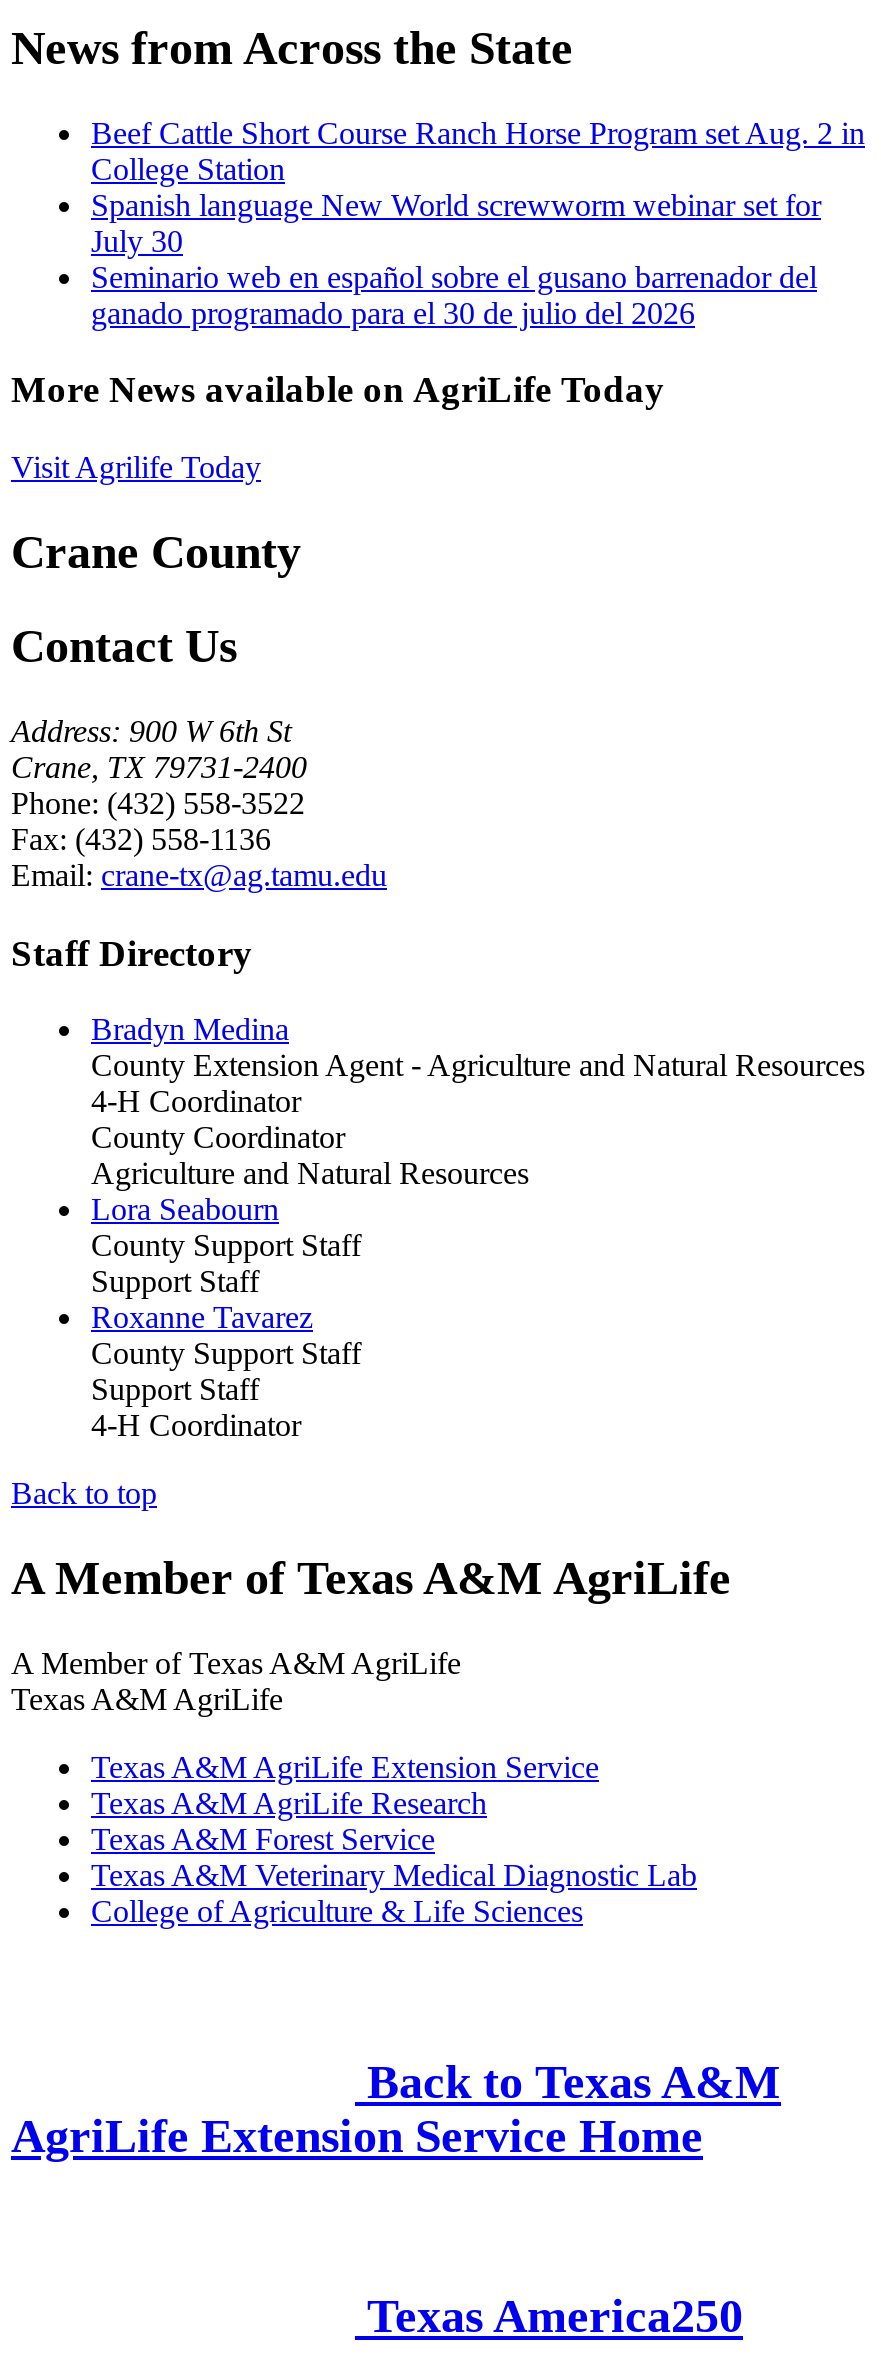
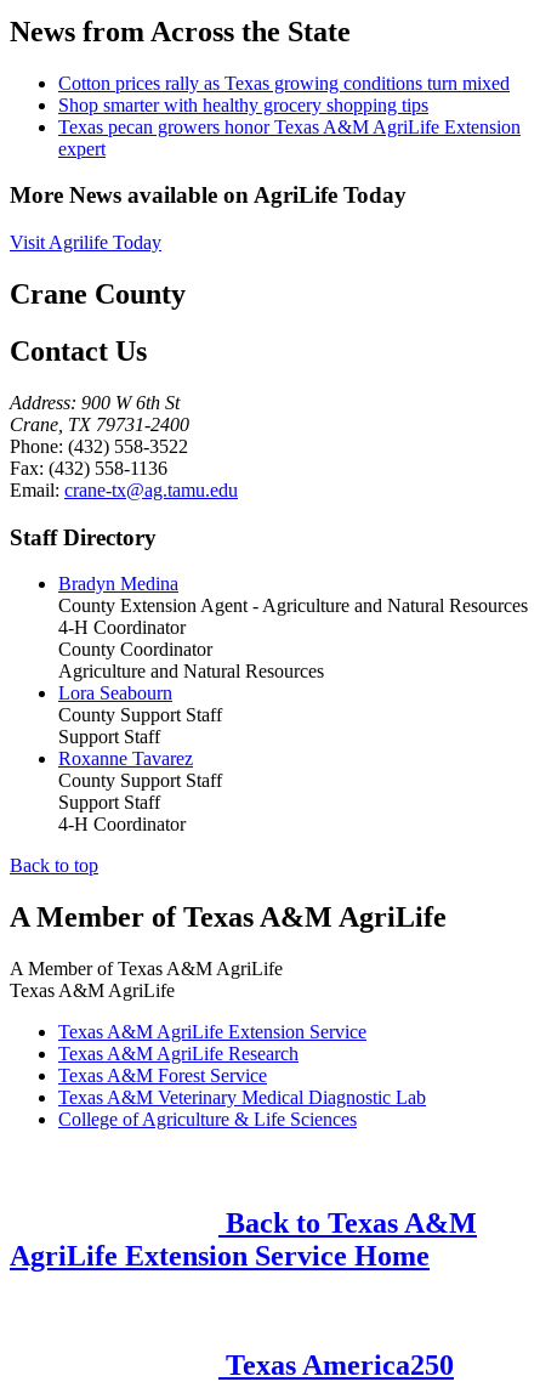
- Beef Cattle Short Course Ranch Horse Program set Aug. 2 in
- College Station
- Spanish language New World screwworm webinar set for
- July 30
- Seminario web en español sobre el gusano barrenador del
- ganado programado para el 30 de julio del 2026
+ Cotton prices rally as Texas growing conditions turn mixed
+ Shop smarter with healthy grocery shopping tips
+ Texas pecan growers honor Texas A&M AgriLife Extension
+ expert
